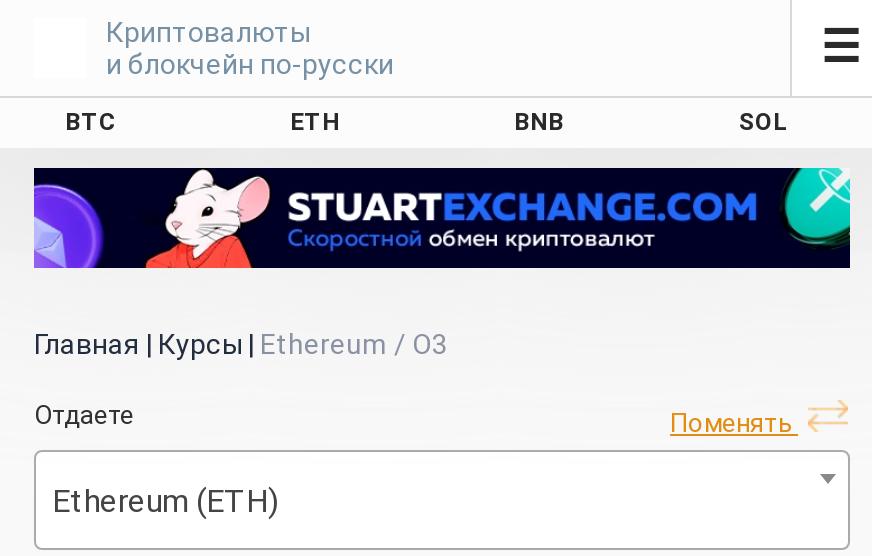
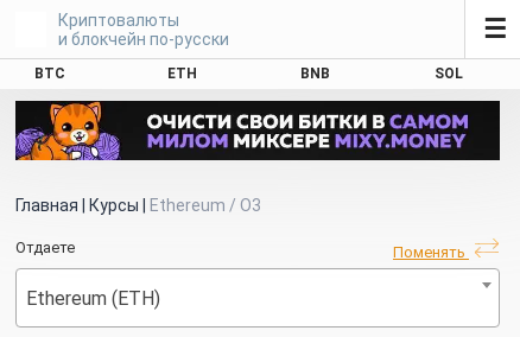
- [image]
+ [image]
